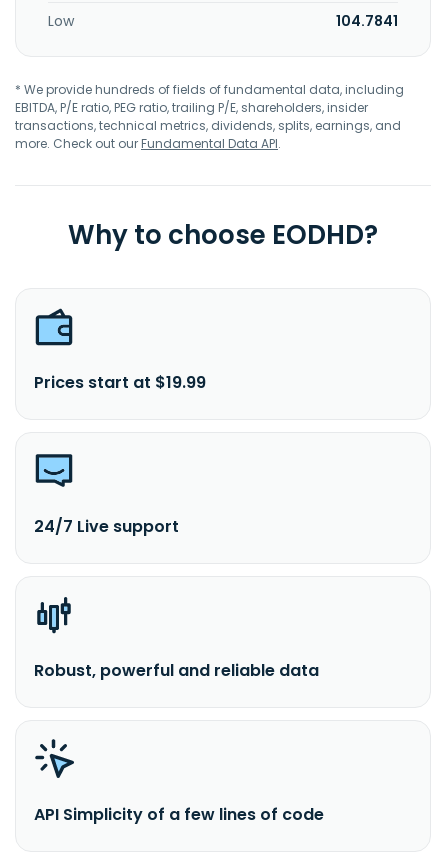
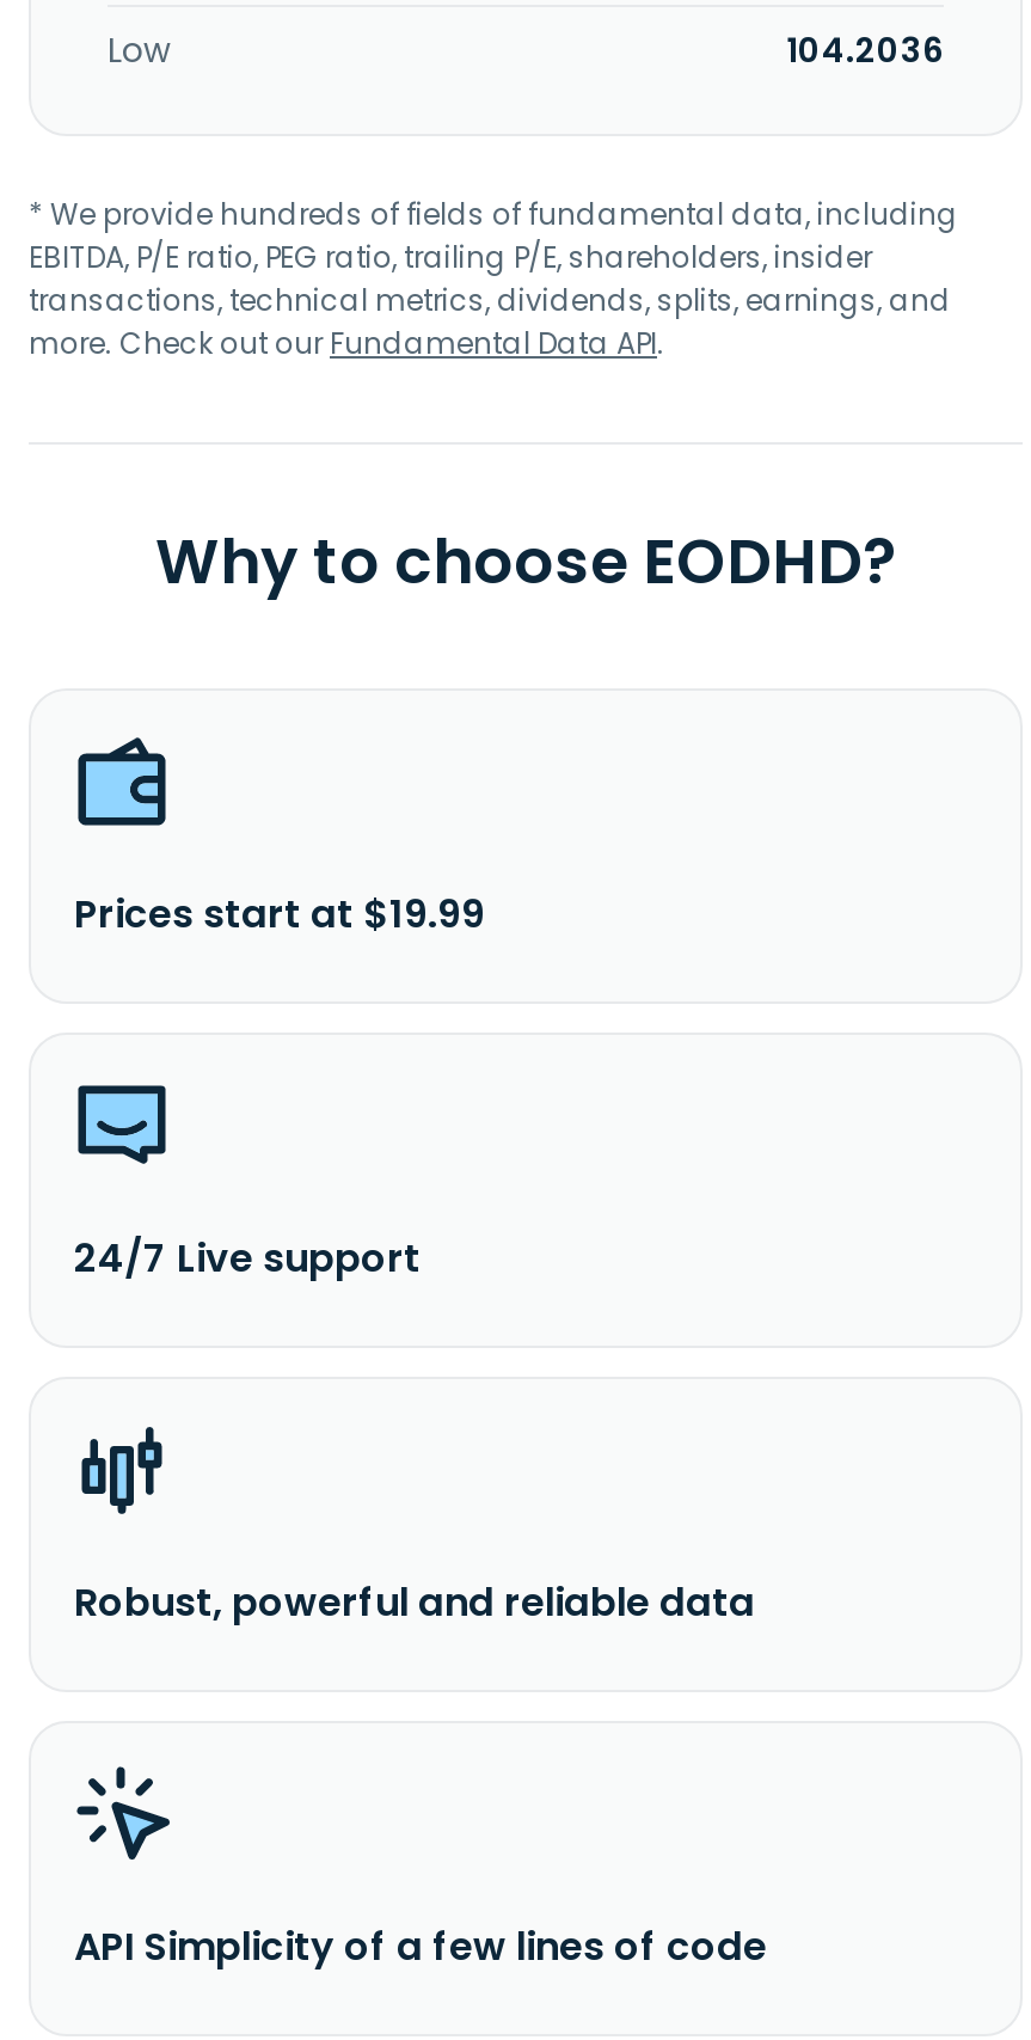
- 104.7841
+ 104.2036
